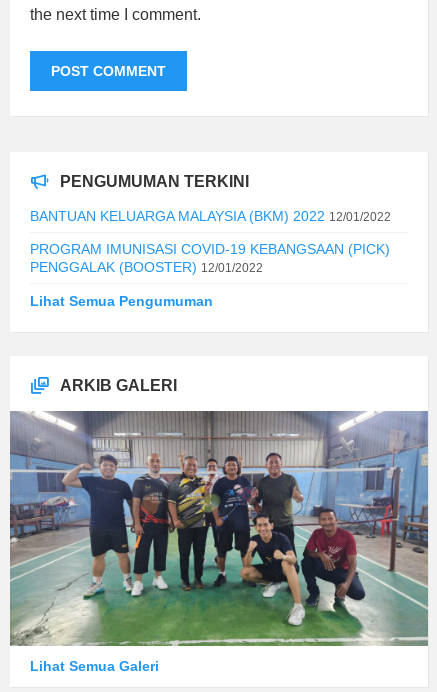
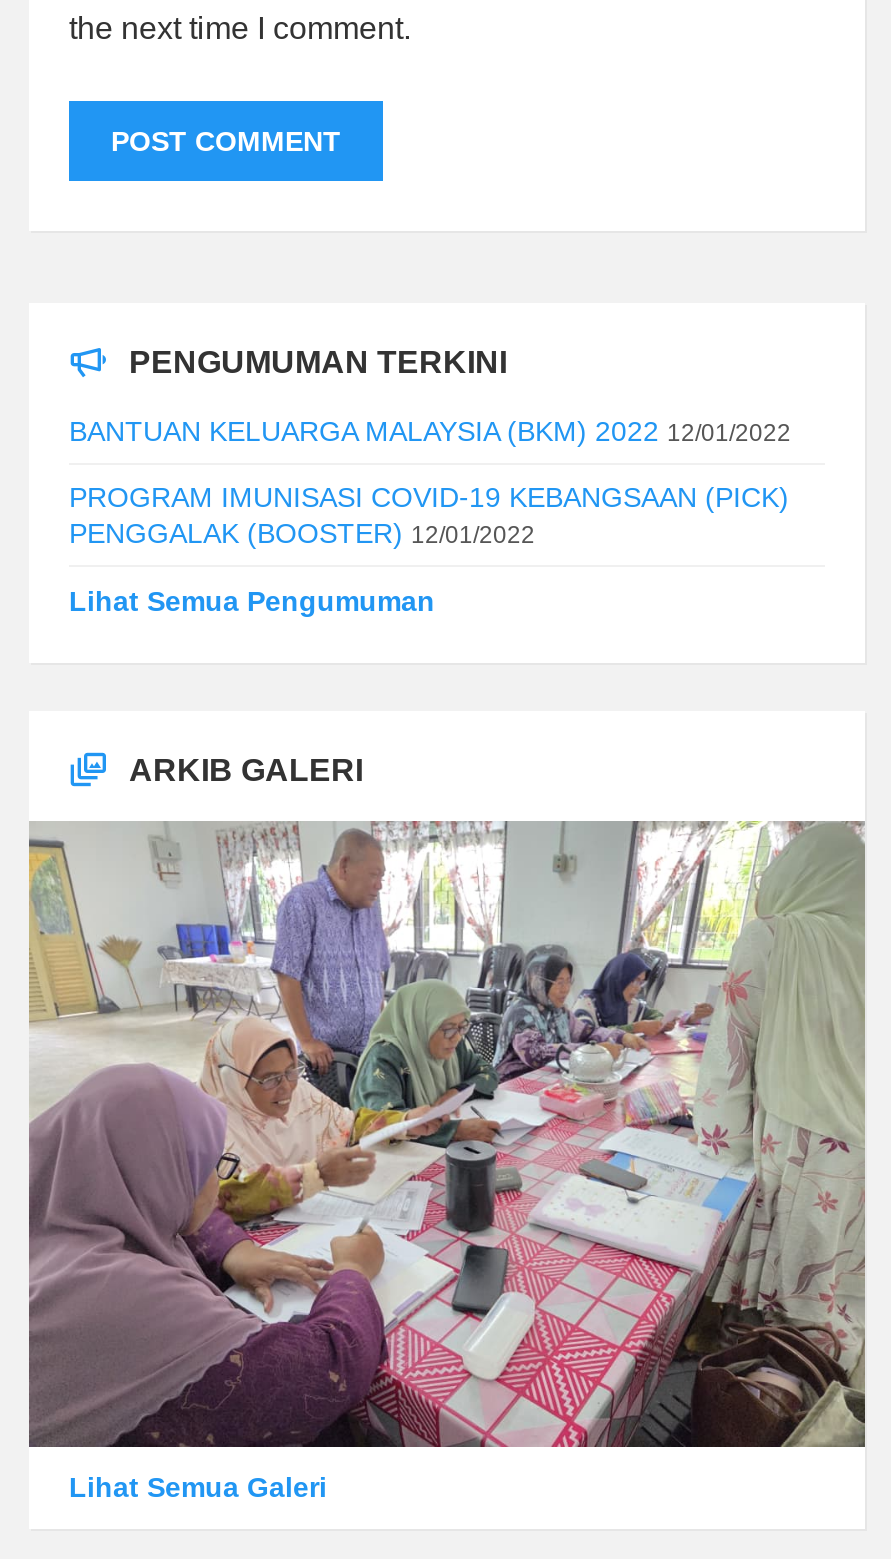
- [image]
+ [image]
